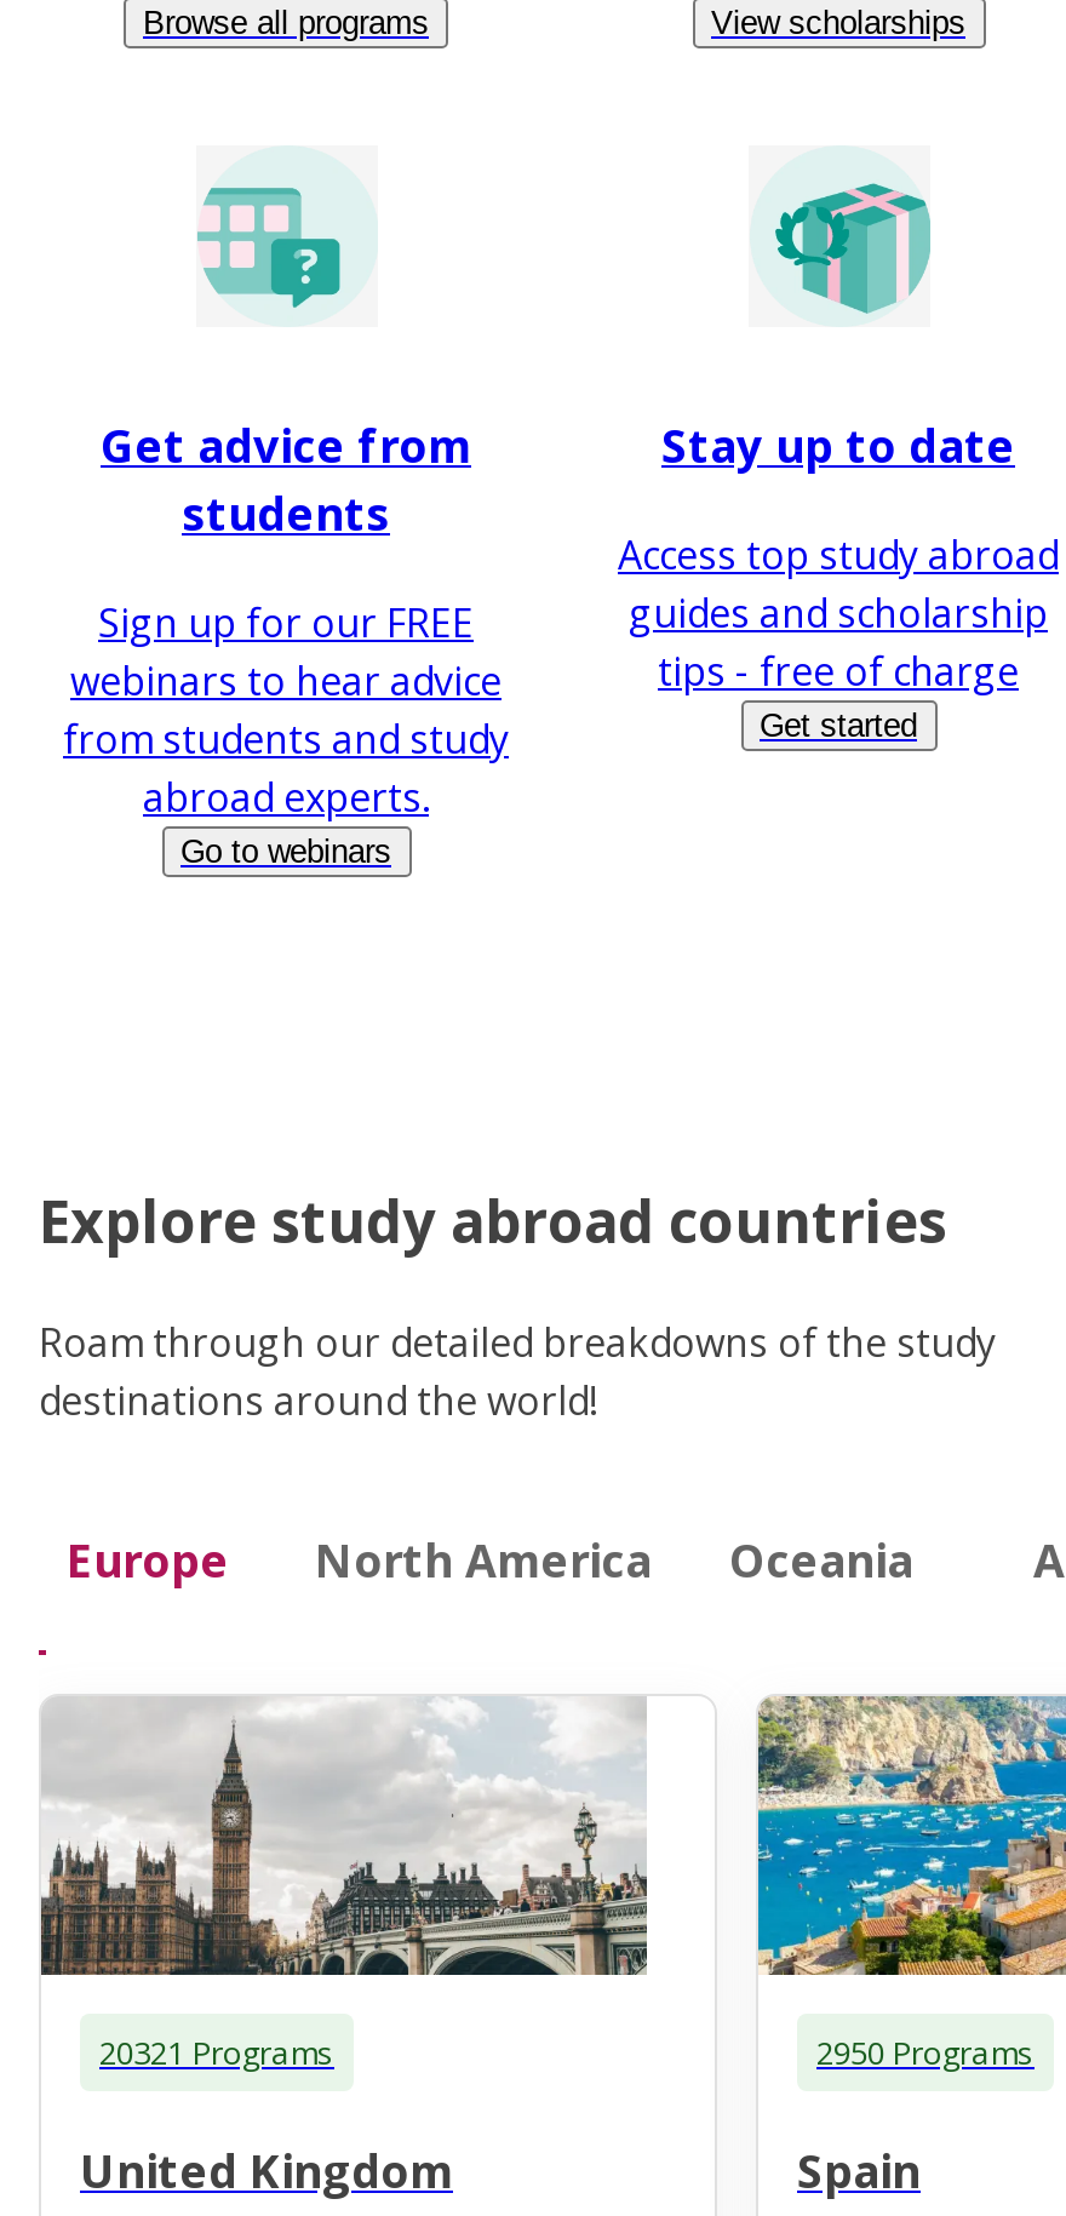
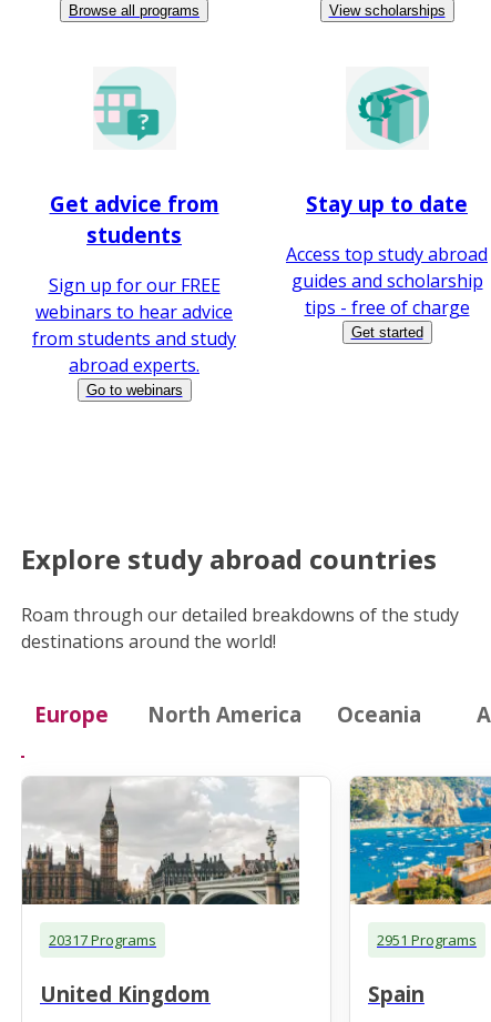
- 20321 Programs
+ 20317 Programs

- 2950 Programs
+ 2951 Programs
